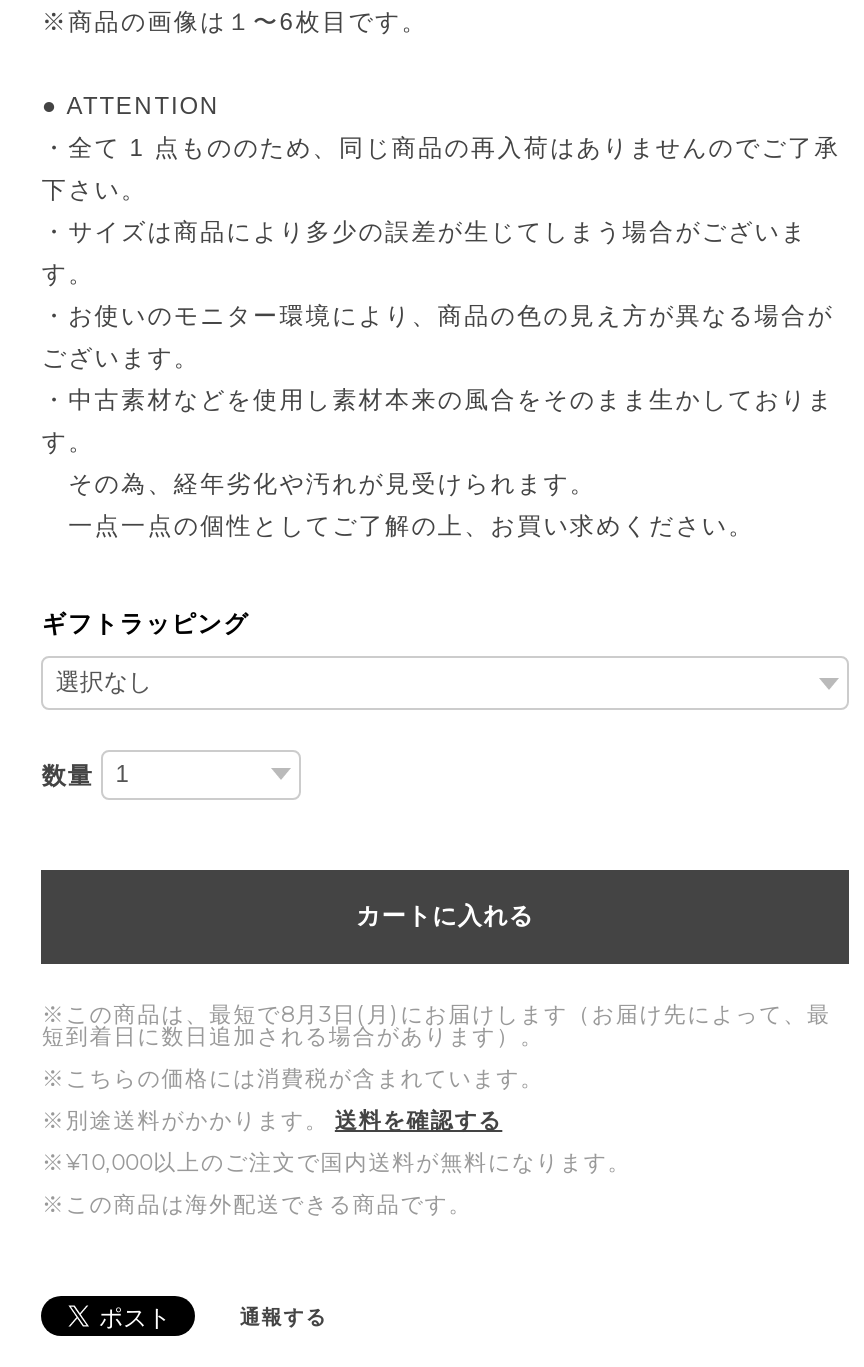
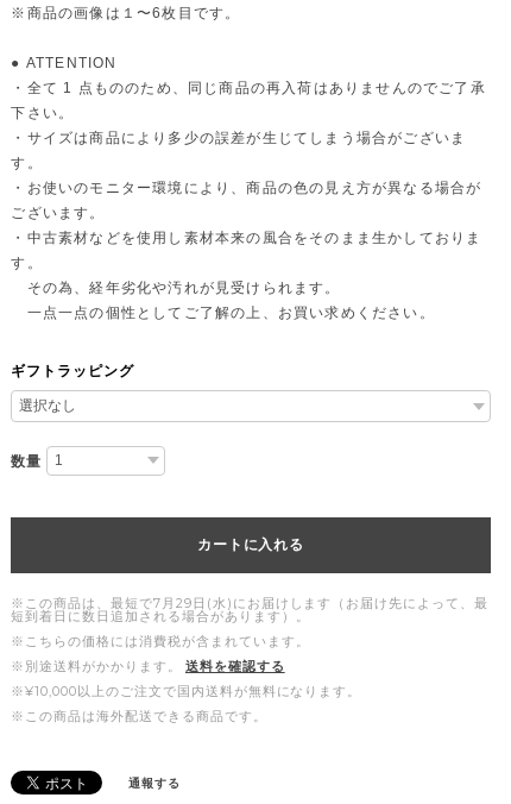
- ※この商品は、最短で8月3日(月)にお届けします（お届け先によって、最
+ ※この商品は、最短で7月29日(水)にお届けします（お届け先によって、最
